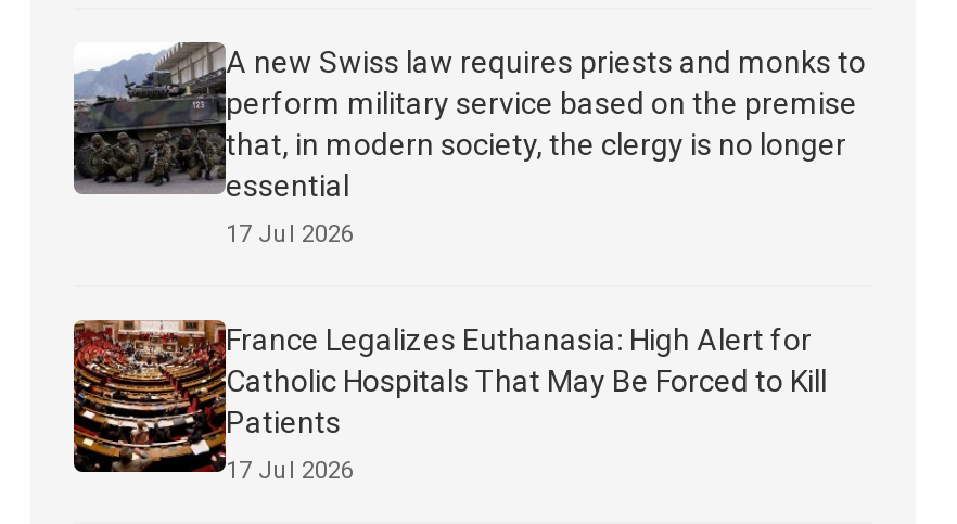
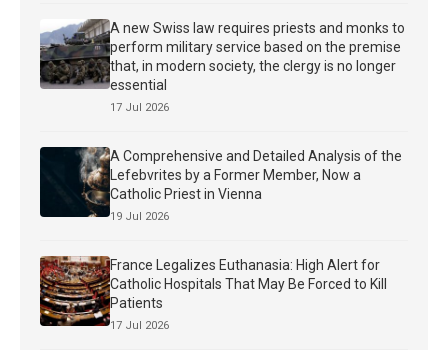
+ [image]
+ A Comprehensive and Detailed Analysis of the
+ Lefebvrites by a Former Member, Now a
+ Catholic Priest in Vienna
+ 19 Jul 2026
